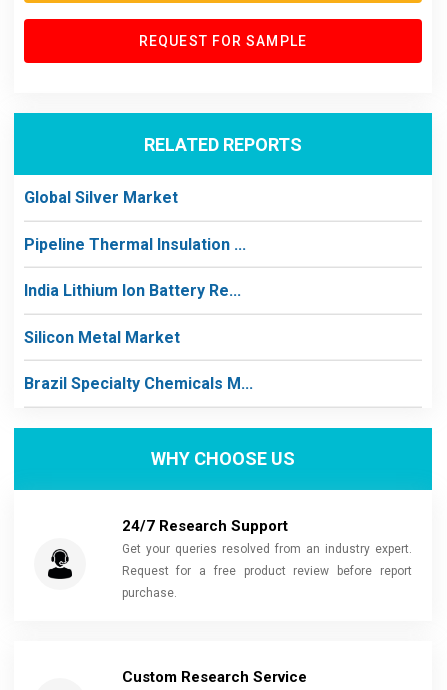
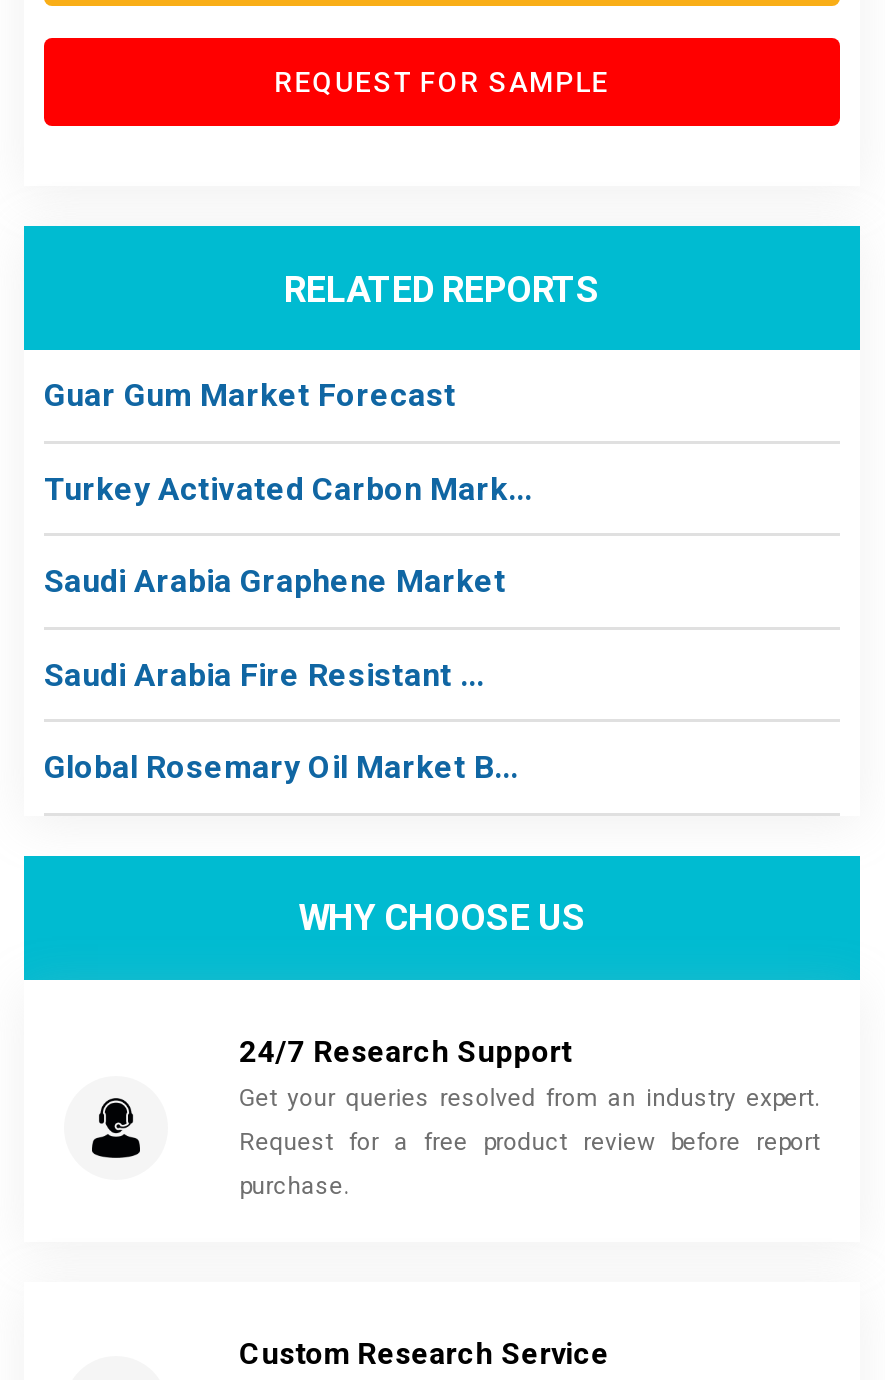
- Global Silver Market
+ Guar Gum Market Forecast

- Pipeline Thermal Insulation ...
+ Turkey Activated Carbon Mark...

- India Lithium Ion Battery Re...
+ Saudi Arabia Graphene Market

- Silicon Metal Market
+ Saudi Arabia Fire Resistant ...

- Brazil Specialty Chemicals M...
+ Global Rosemary Oil Market B...
